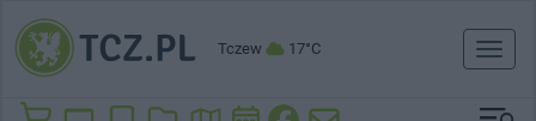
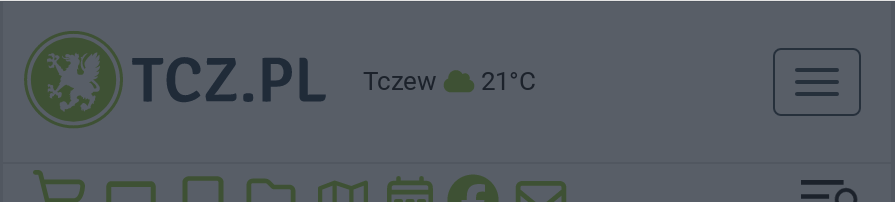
- Tczew 17°C
+ Tczew 21°C
